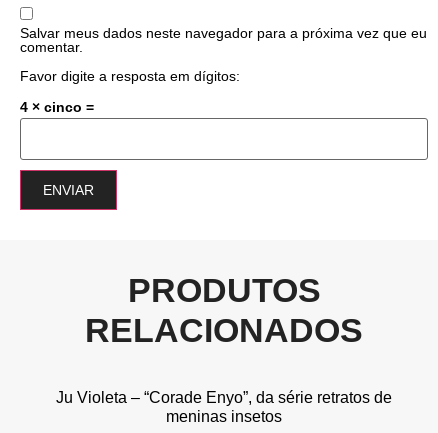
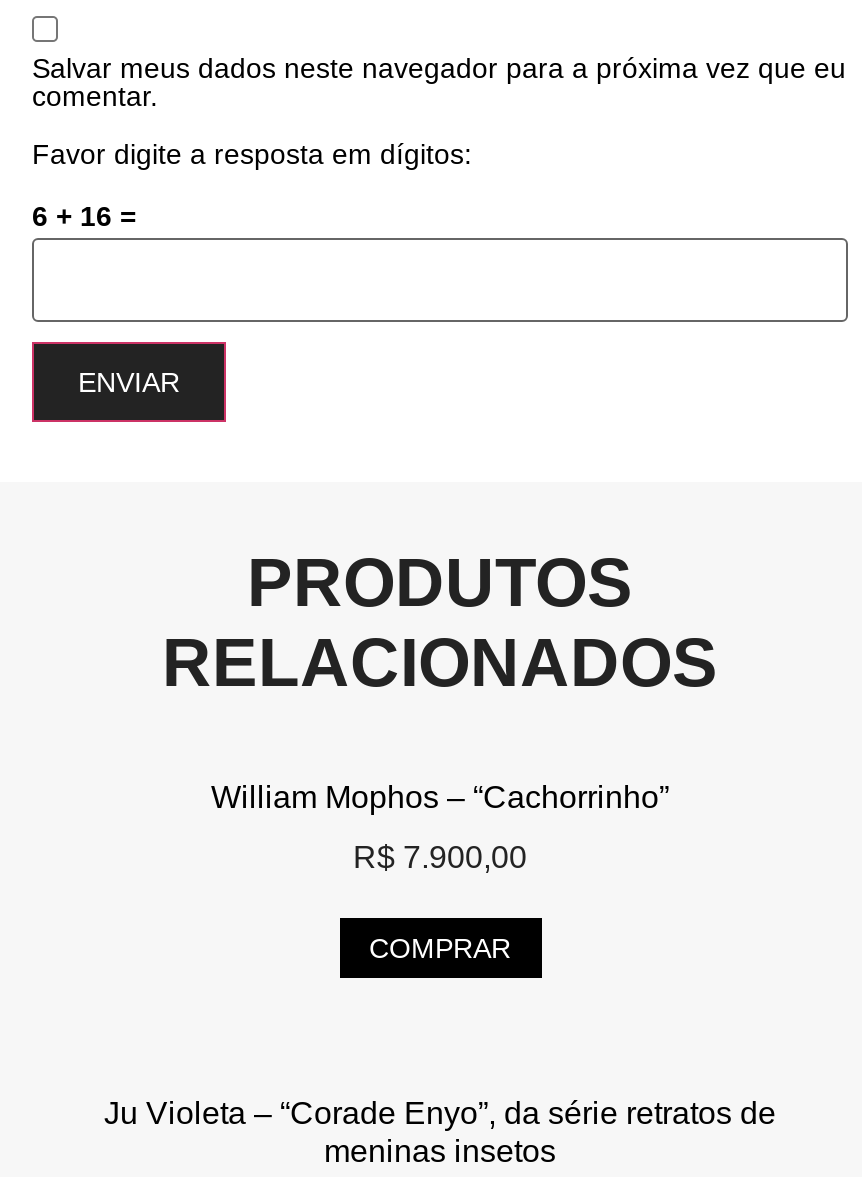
- 4 × cinco =
+ 6 + 16 =

+ William Mophos – “Cachorrinho”
+ R$7.900,00
+ COMPRAR
